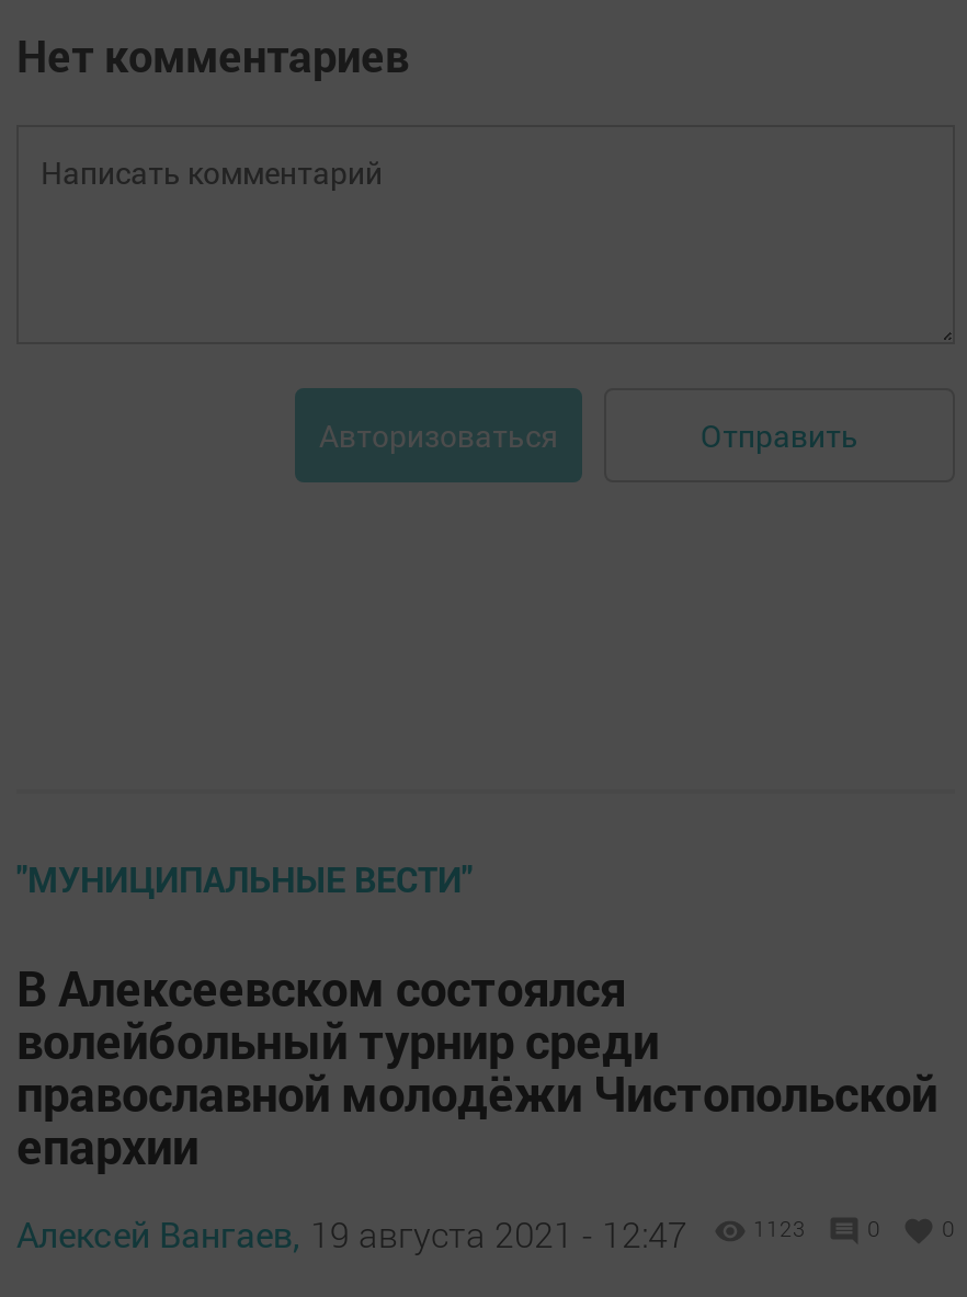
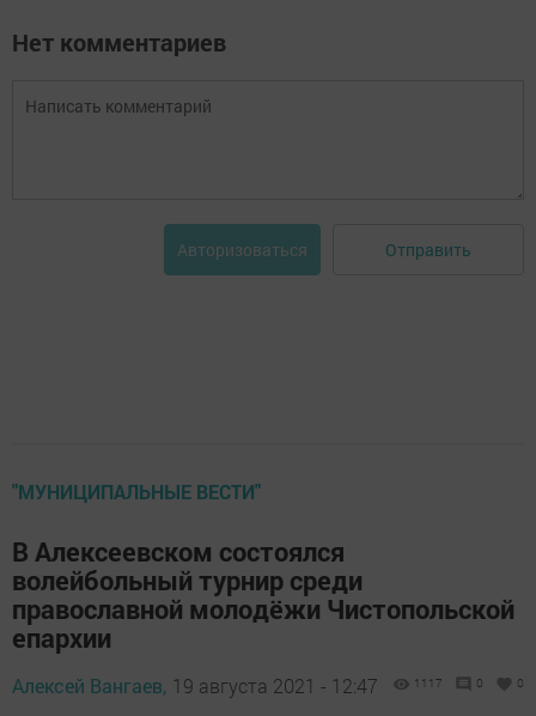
- 1123
+ 1117
